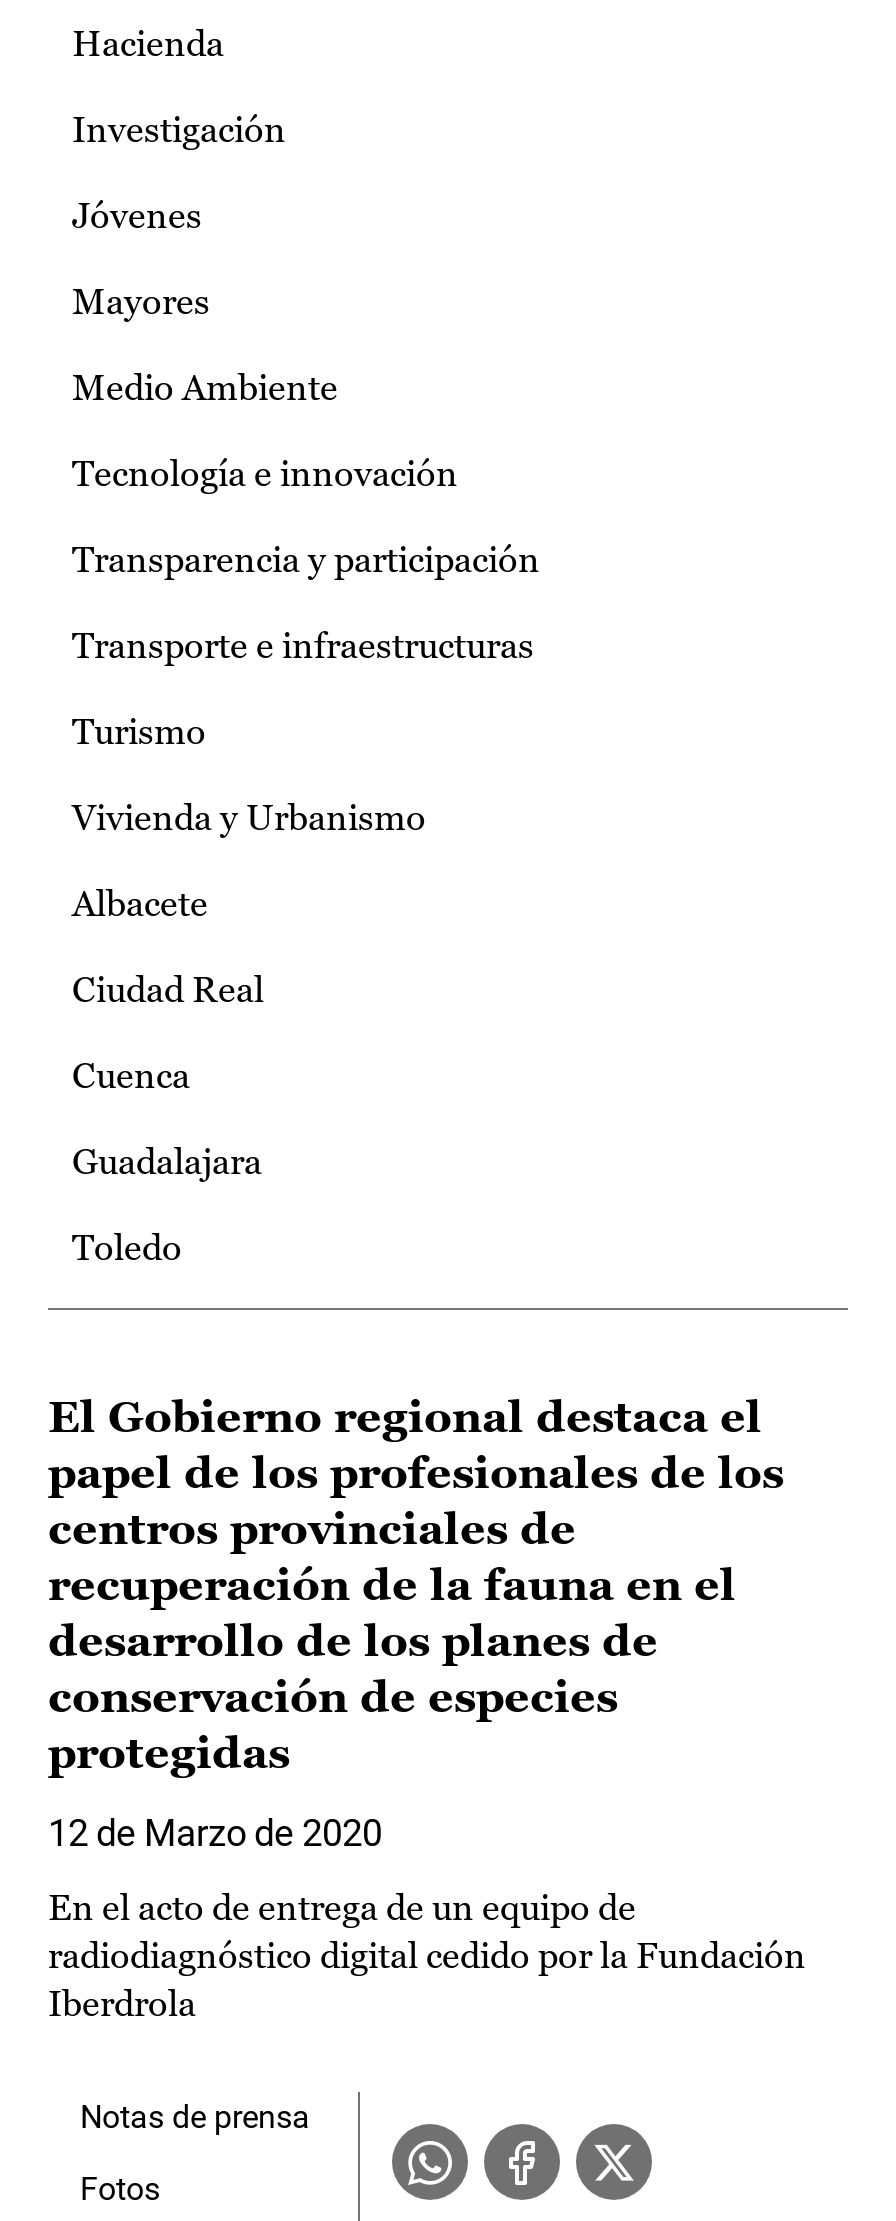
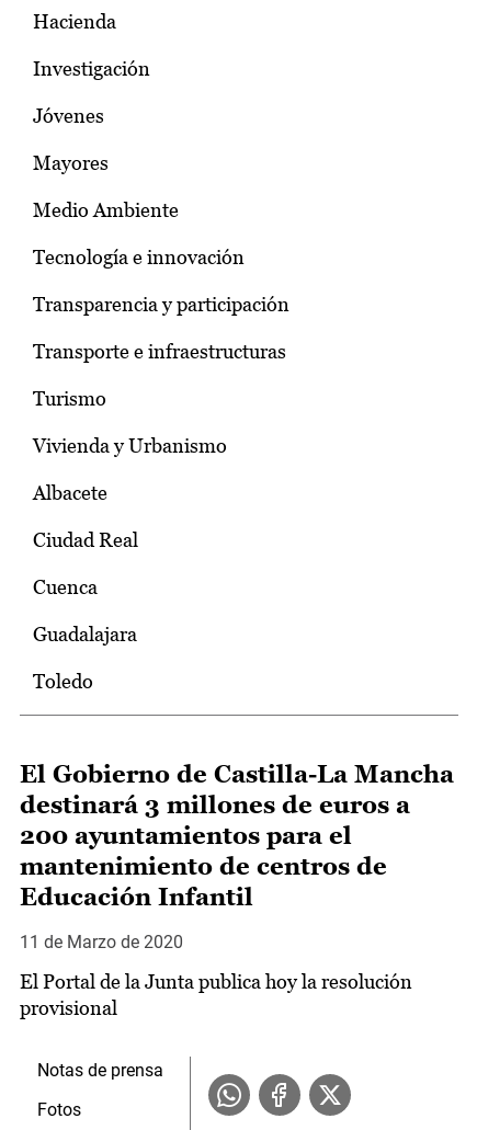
- El Gobierno regional destaca el
- papel de los profesionales de los
- centros provinciales de
- recuperación de la fauna en el
- desarrollo de los planes de
- conservación de especies
- protegidas
+ El Gobierno de Castilla-La Mancha
+ destinará 3 millones de euros a
+ 200 ayuntamientos para el
+ mantenimiento de centros de
+ Educación Infantil

- 12 de Marzo de 2020
+ 11 de Marzo de 2020

- En el acto de entrega de un equipo de
- radiodiagnóstico digital cedido por la Fundación
- Iberdrola
+ El Portal de la Junta publica hoy la resolución
+ provisional
